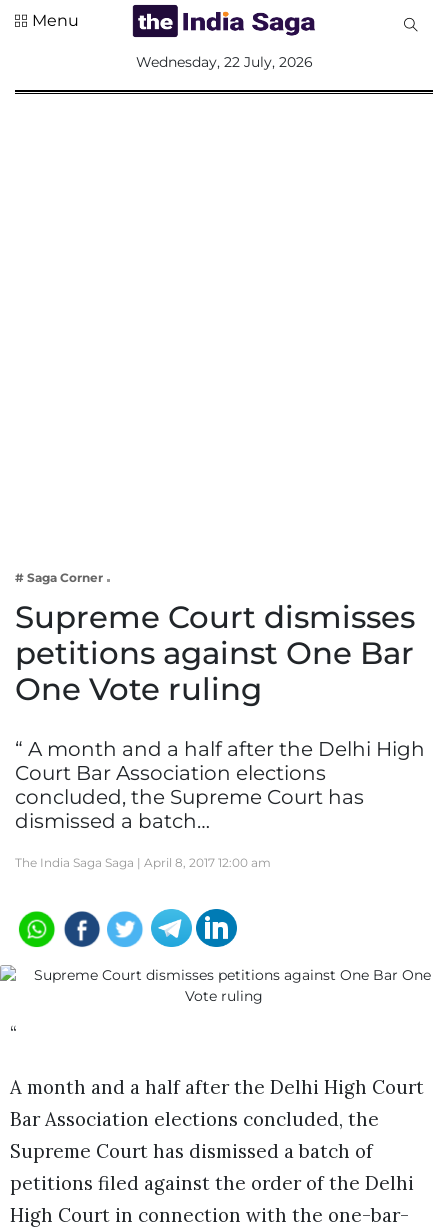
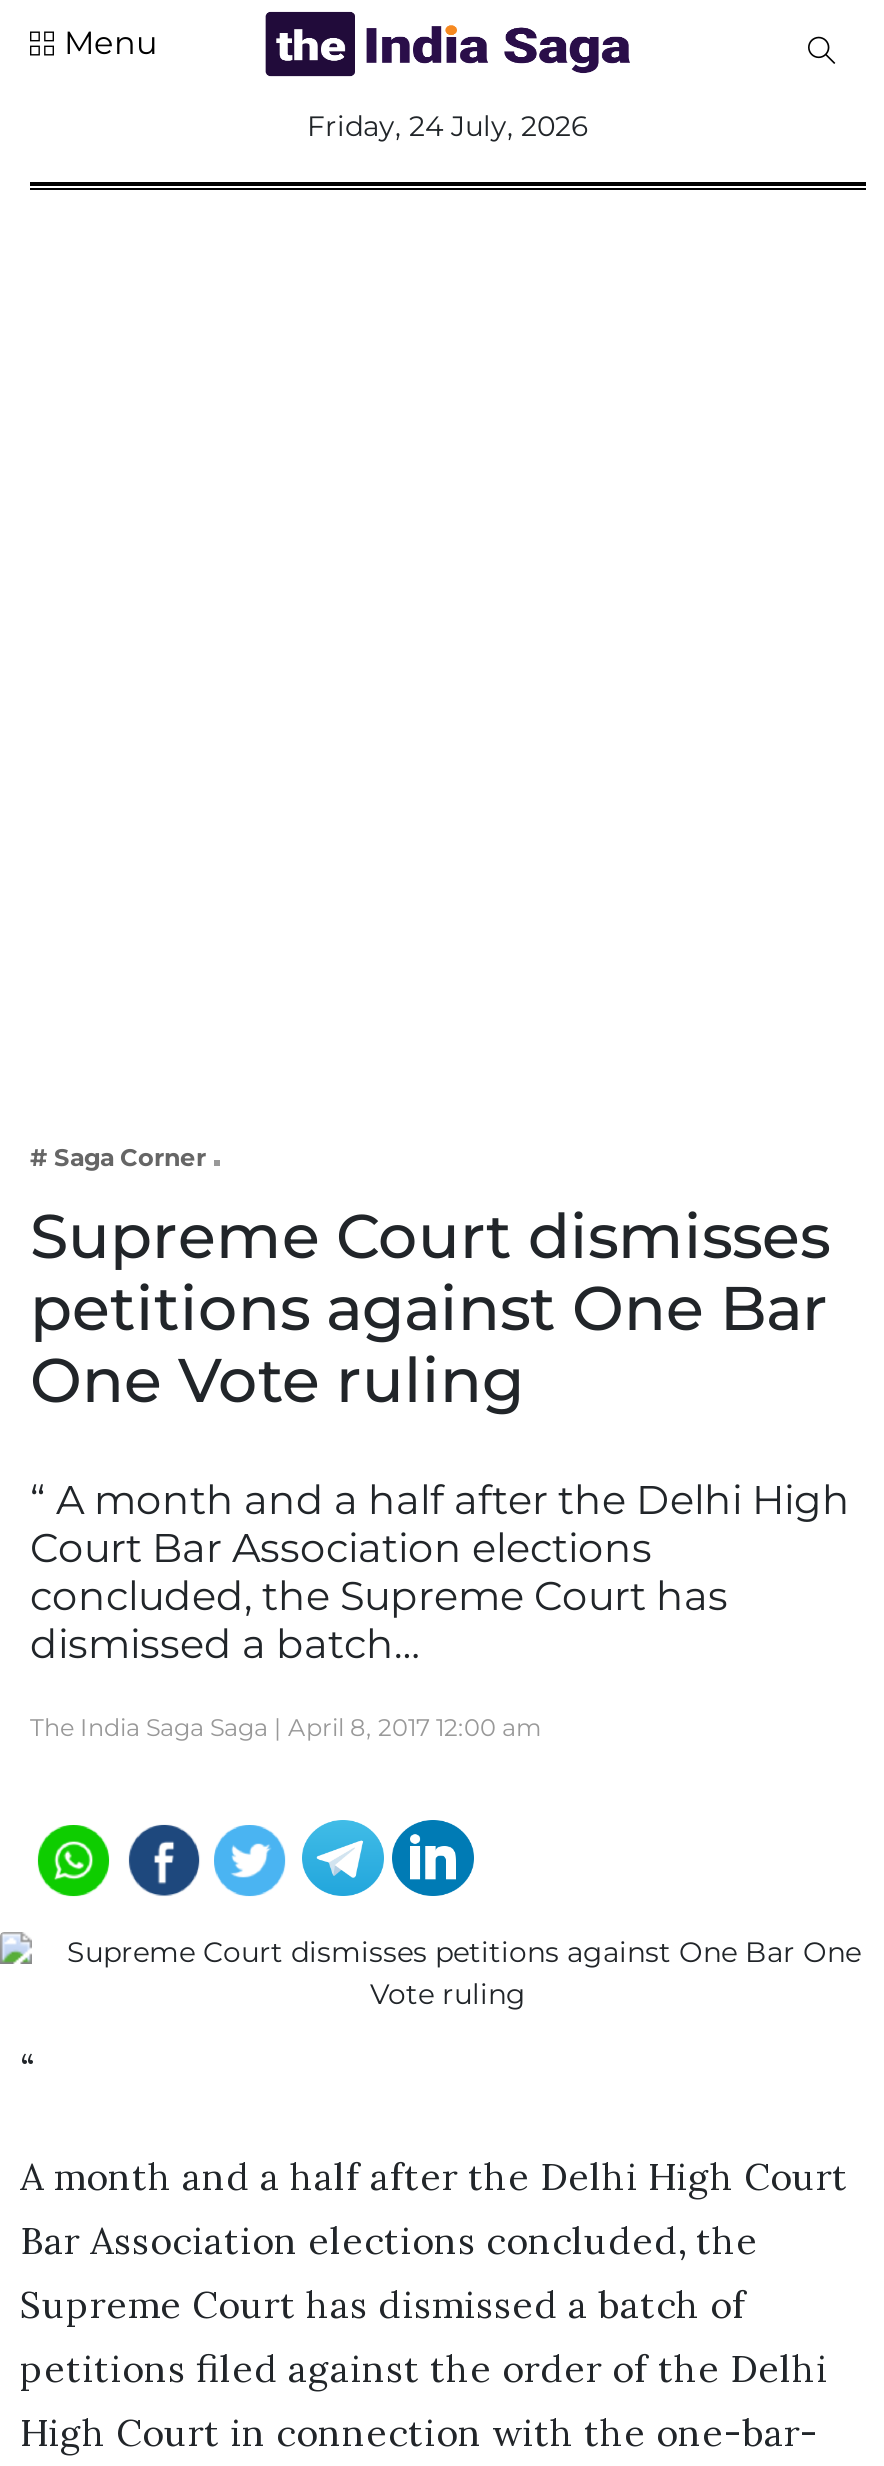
- Wednesday, 22 July, 2026
+ Friday, 24 July, 2026
